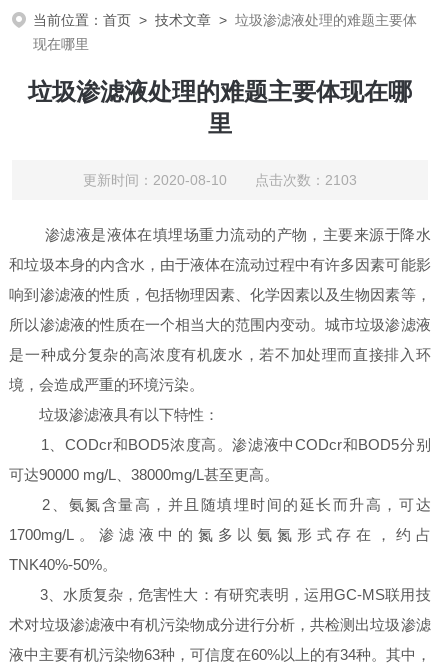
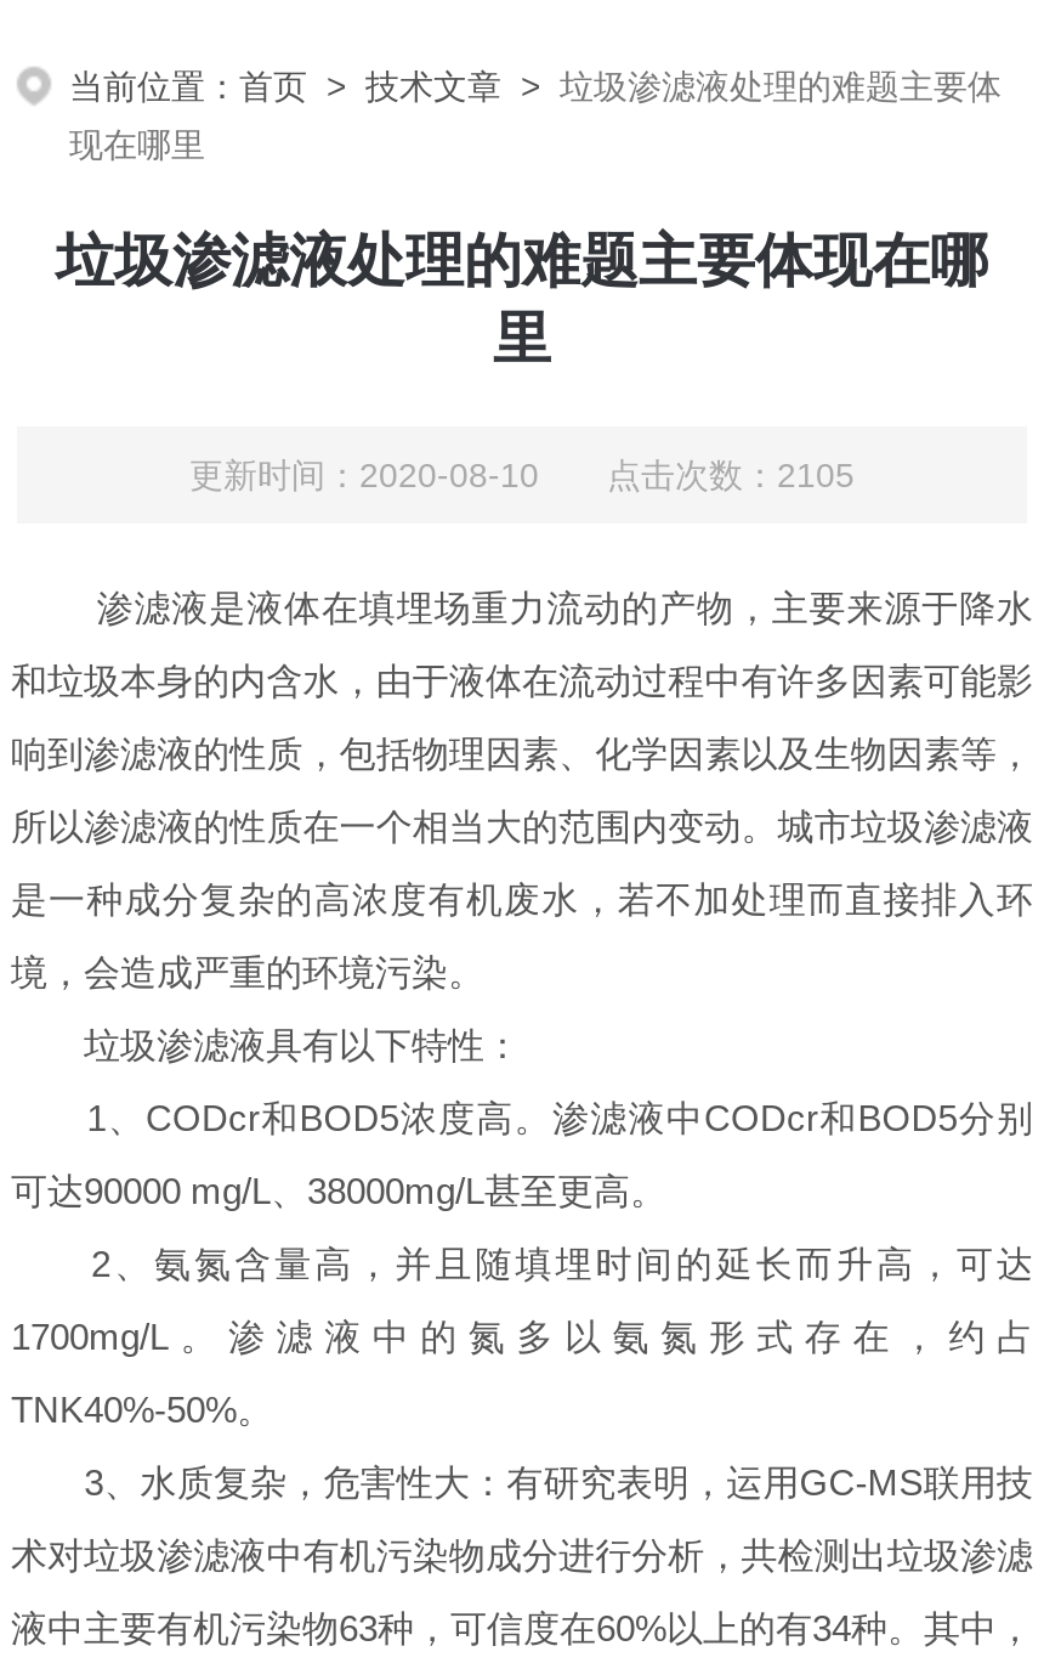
- 更新时间：2020-08-10 点击次数：2103
+ 更新时间：2020-08-10 点击次数：2105
